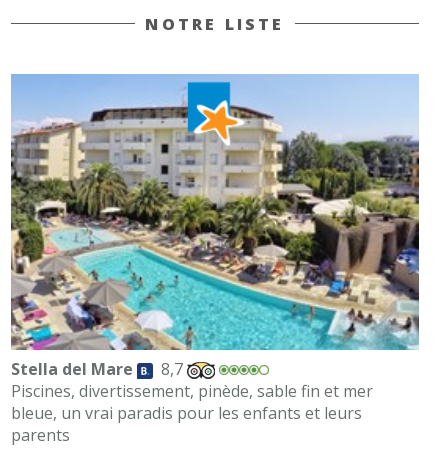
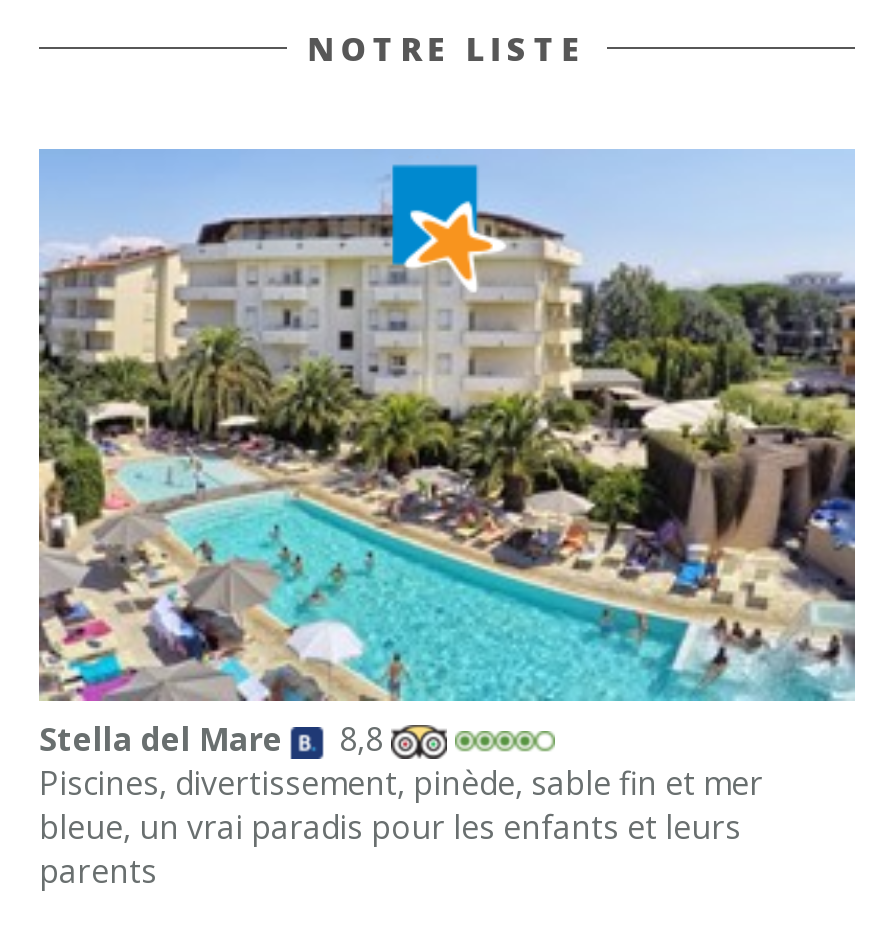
- Stella del Mare 8,7
+ Stella del Mare 8,8
